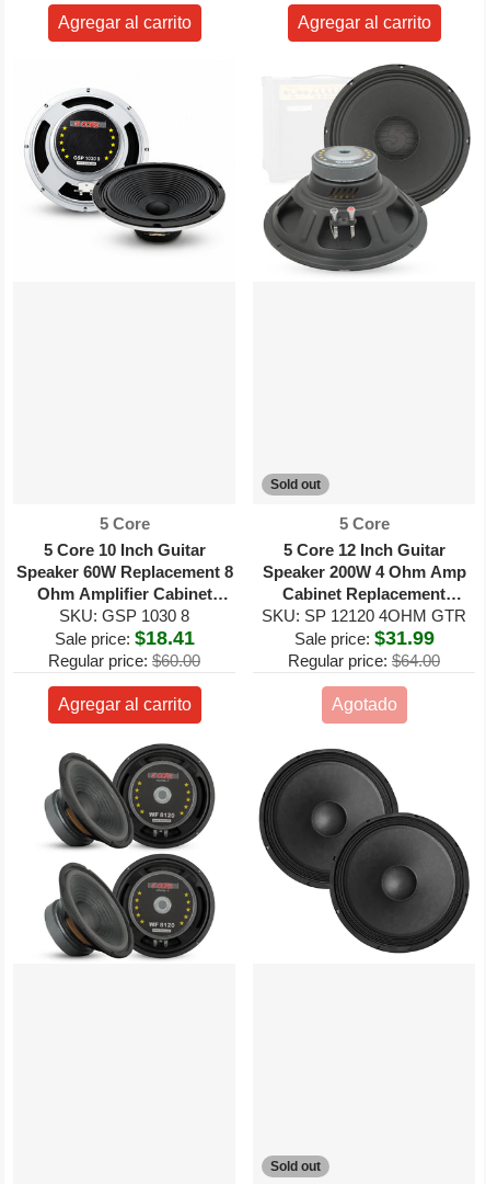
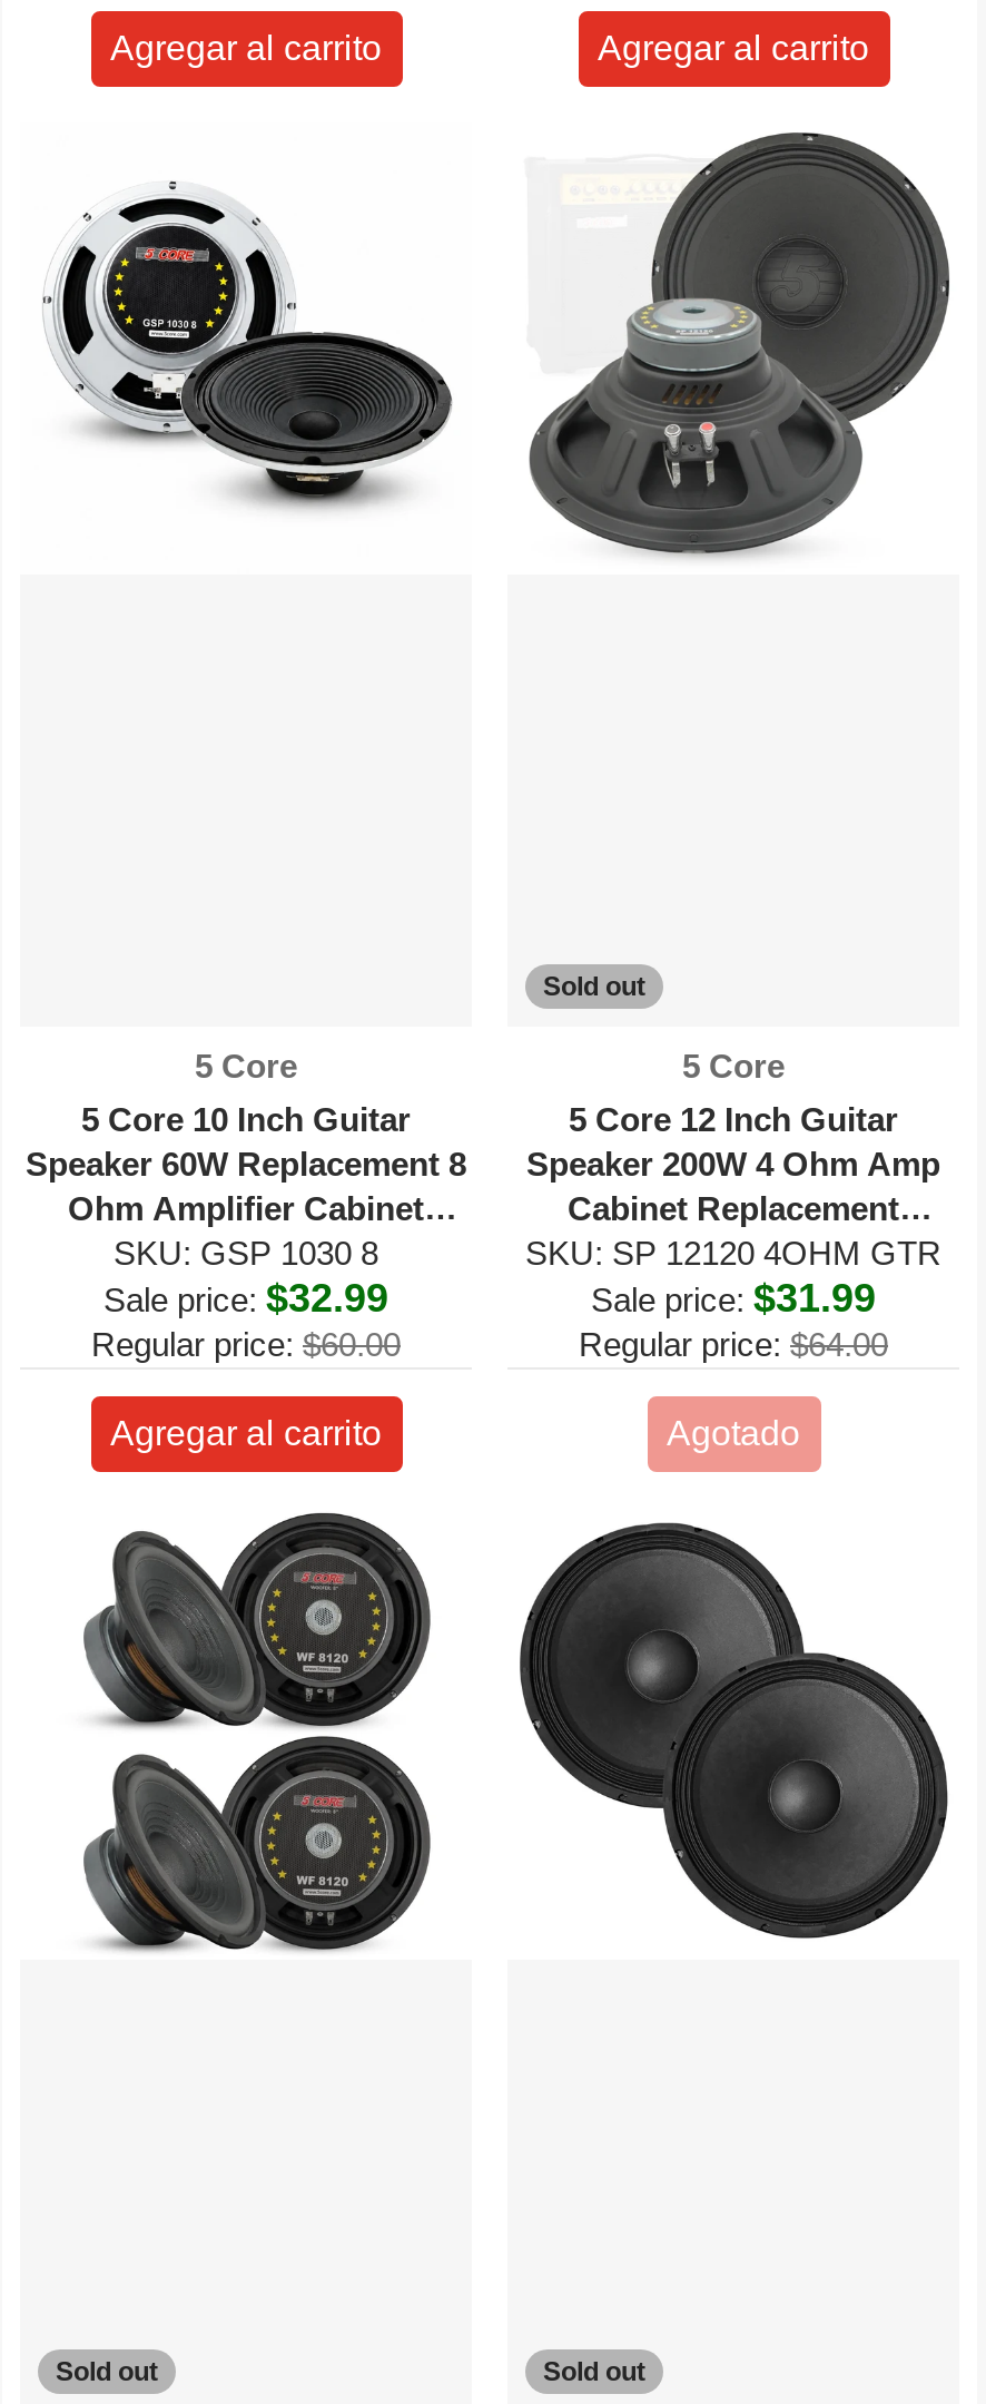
- Sale price: $18.41
+ Sale price: $32.99

+ Sold out
